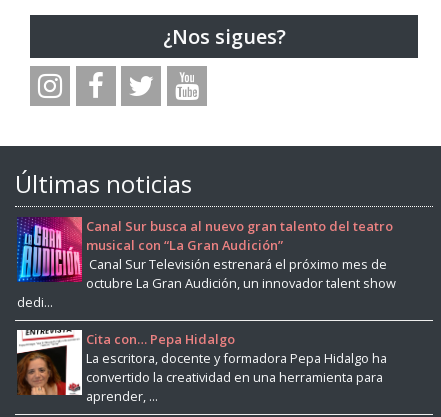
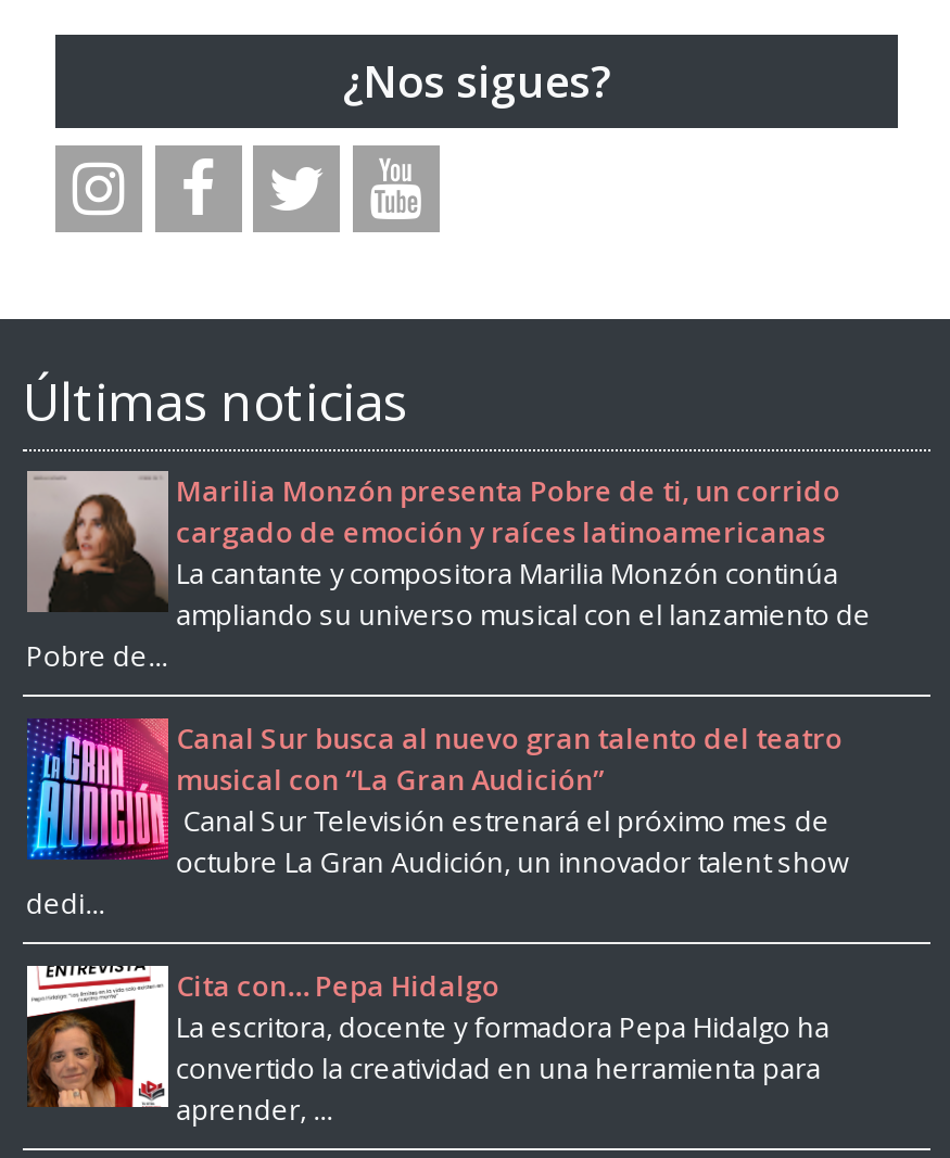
+ [image]
+ Marilia Monzón presenta Pobre de ti, un corrido
+ cargado de emoción y raíces latinoamericanas
+ La cantante y compositora Marilia Monzón continúa
+ ampliando su universo musical con el lanzamiento de
+ Pobre de...
